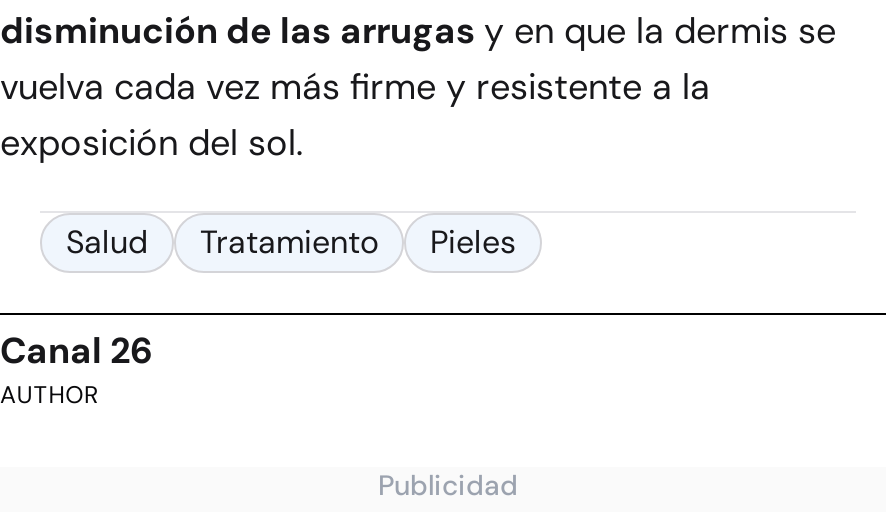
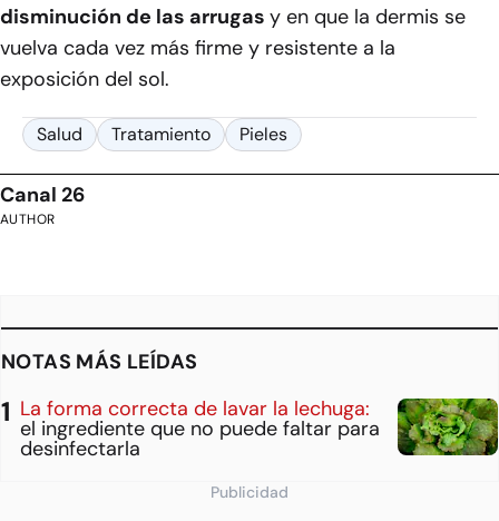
+ [image]
+ NOTAS MÁS LEÍDAS
+ La forma correcta de lavar la lechuga:
+ el ingrediente que no puede faltar para
+ desinfectarla
